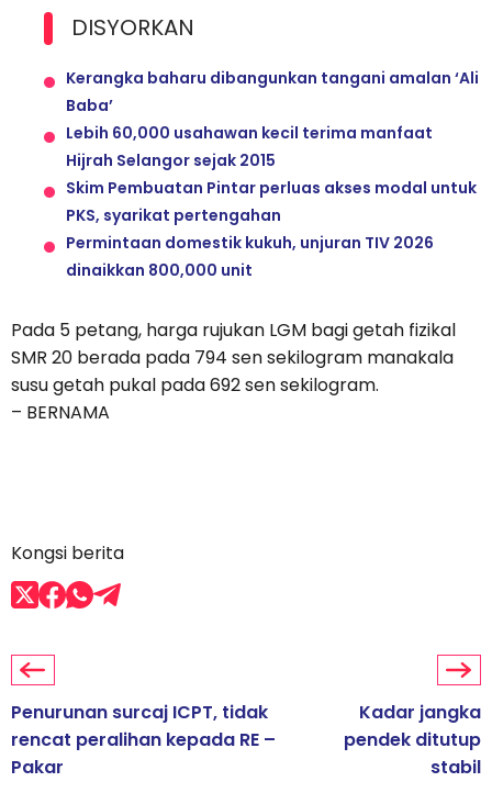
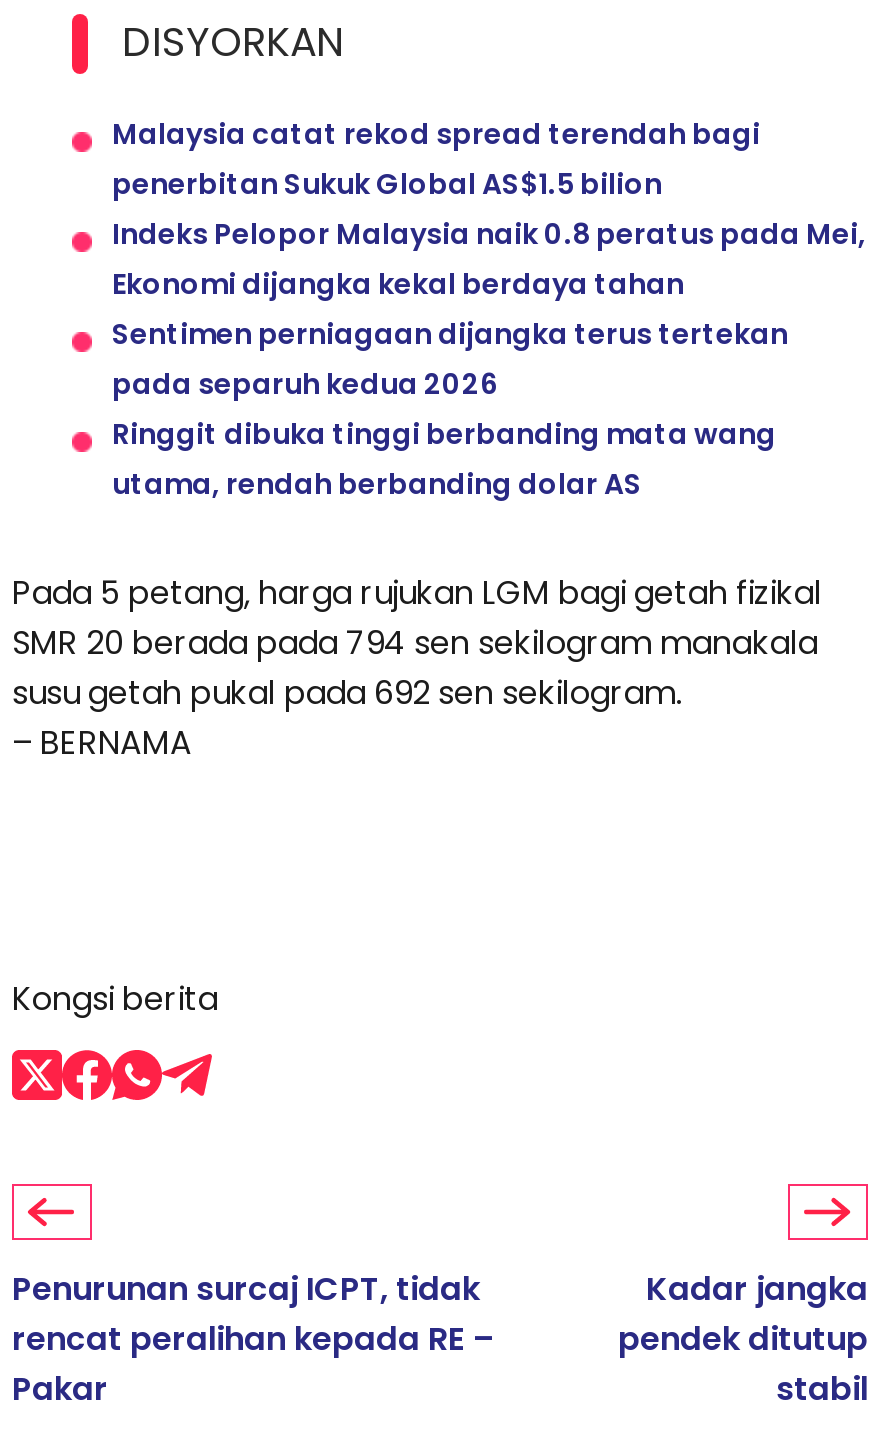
- Kerangka baharu dibangunkan tangani amalan ‘Ali
- Baba’
- Lebih 60,000 usahawan kecil terima manfaat
- Hijrah Selangor sejak 2015
- Skim Pembuatan Pintar perluas akses modal untuk
- PKS, syarikat pertengahan
- Permintaan domestik kukuh, unjuran TIV 2026
- dinaikkan 800,000 unit
+ Malaysia catat rekod spread terendah bagi
+ penerbitan Sukuk Global AS$1.5 bilion
+ Indeks Pelopor Malaysia naik 0.8 peratus pada Mei,
+ Ekonomi dijangka kekal berdaya tahan
+ Sentimen perniagaan dijangka terus tertekan
+ pada separuh kedua 2026
+ Ringgit dibuka tinggi berbanding mata wang
+ utama, rendah berbanding dolar AS
